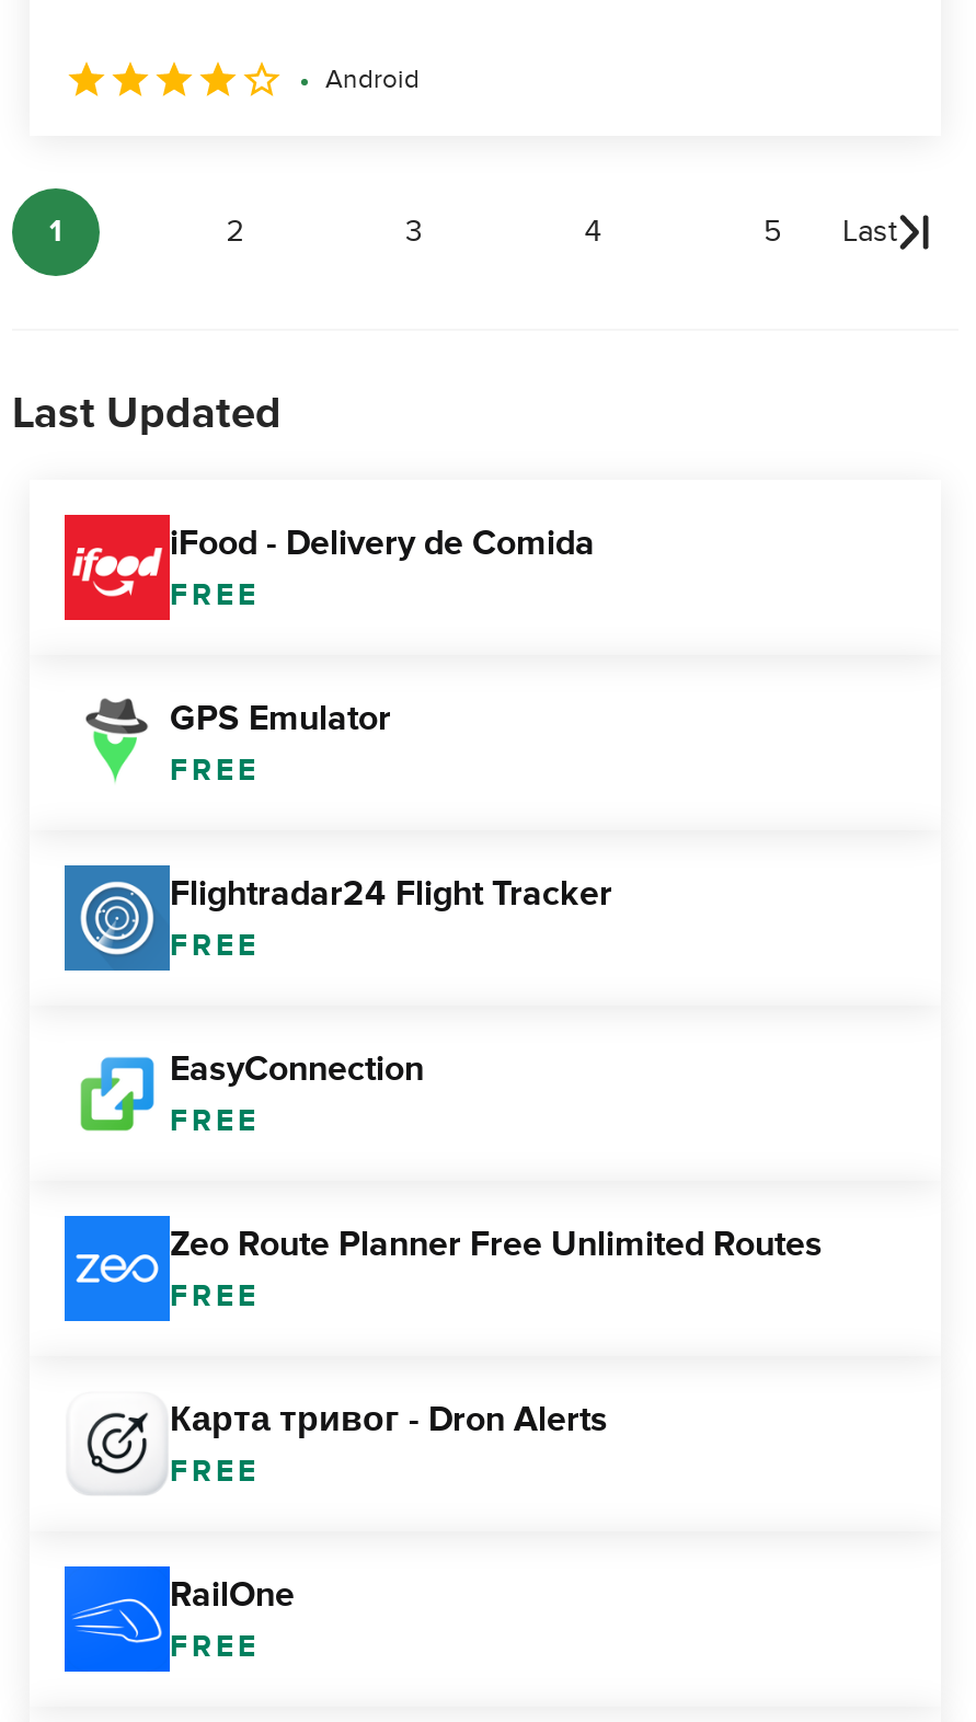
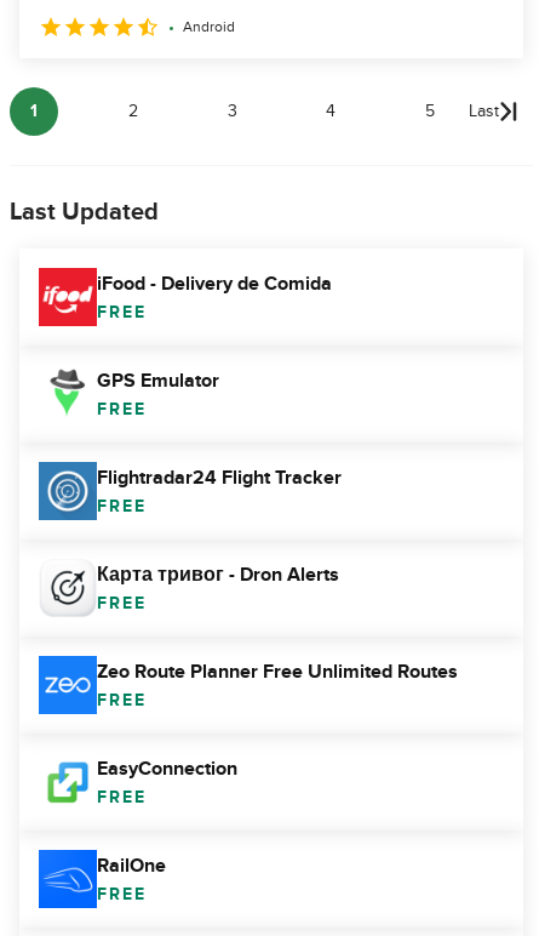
moved down: [image] | EasyConnection

moved up: [image] | Карта тривог - Dron Alerts
